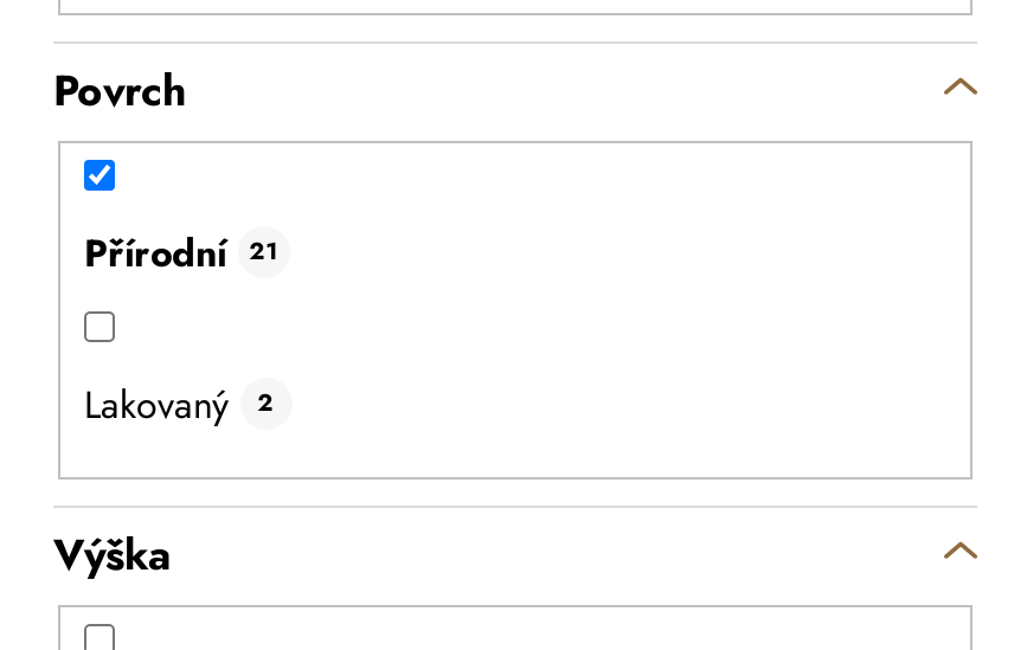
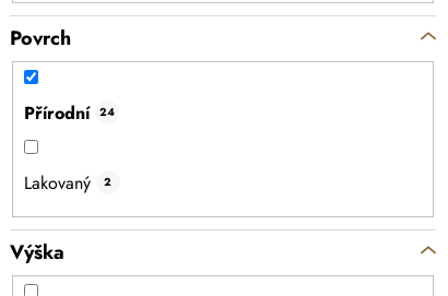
- Přírodní
- 21
+ Přírodní 24
